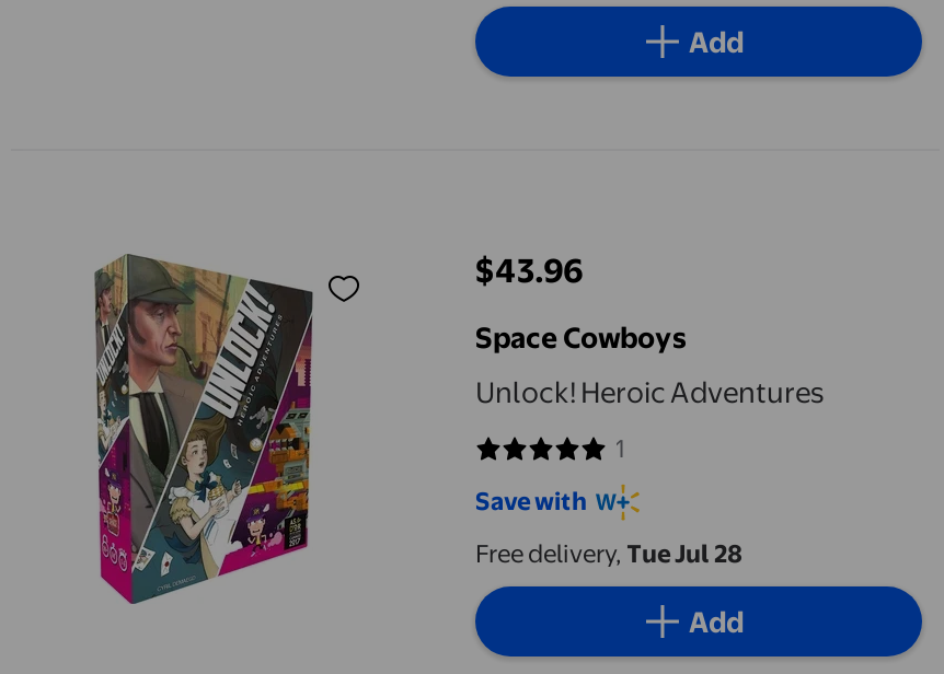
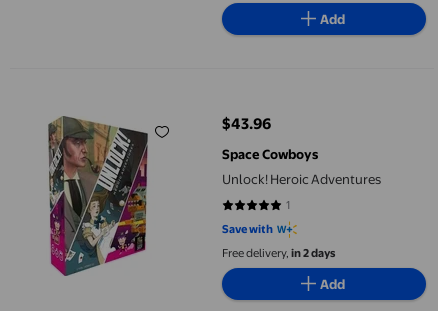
- Free delivery, Tue Jul 28
+ Free delivery, in 2 days
